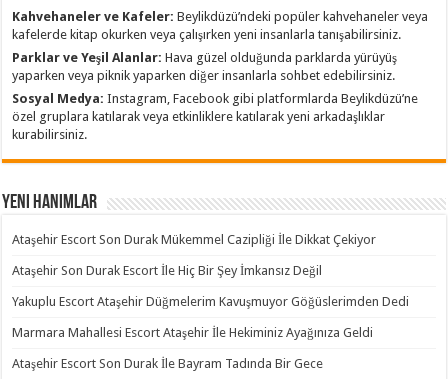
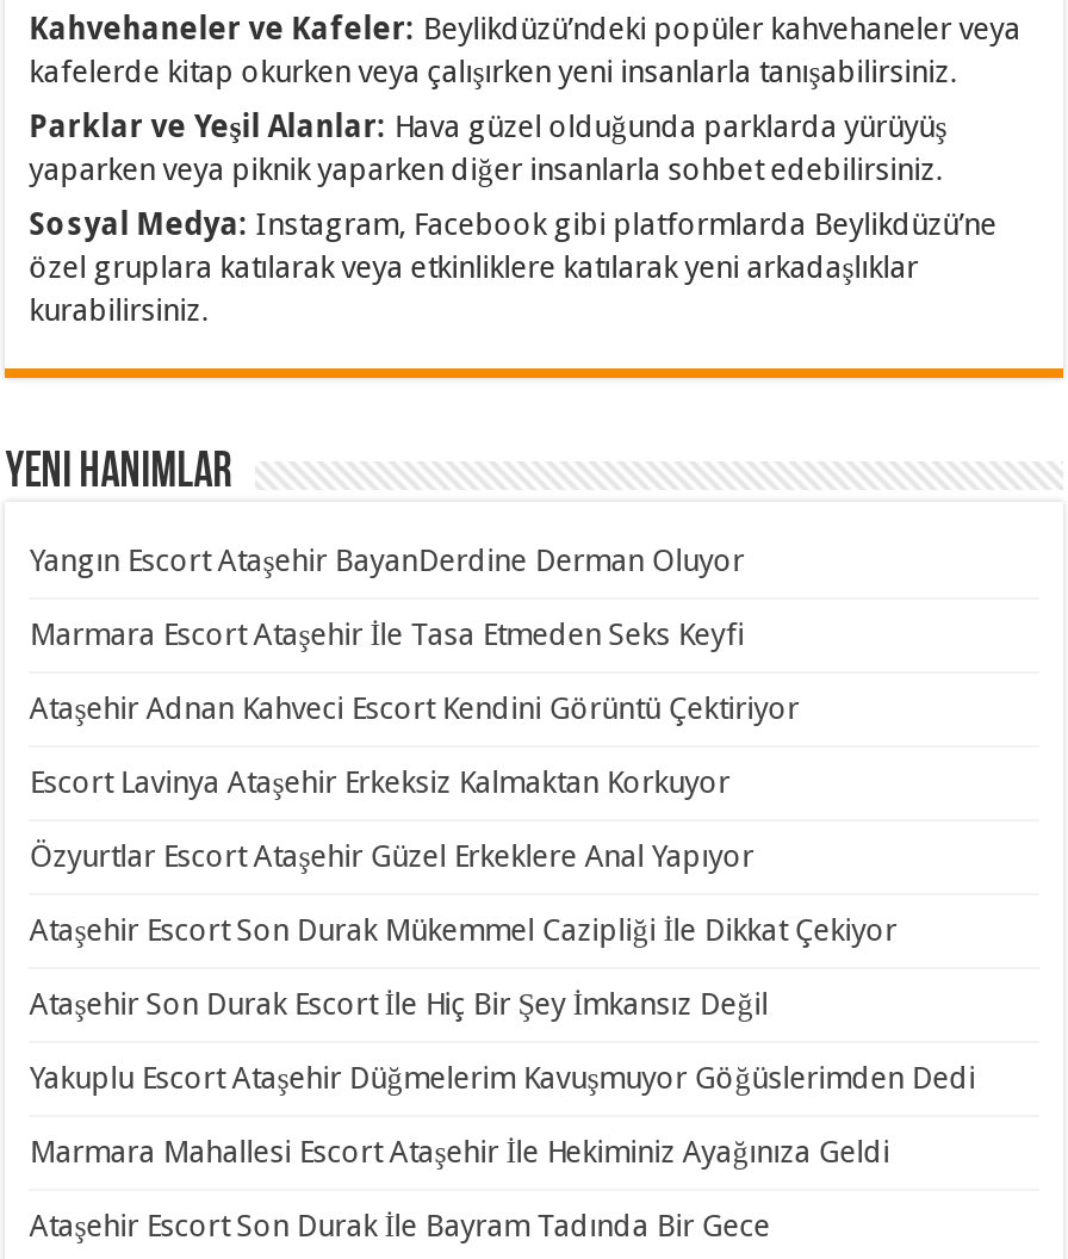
+ Yangın Escort Ataşehir BayanDerdine Derman Oluyor
+ Marmara Escort Ataşehir İle Tasa Etmeden Seks Keyfi
+ Ataşehir Adnan Kahveci Escort Kendini Görüntü Çektiriyor
+ Escort Lavinya Ataşehir Erkeksiz Kalmaktan Korkuyor
+ Özyurtlar Escort Ataşehir Güzel Erkeklere Anal Yapıyor
